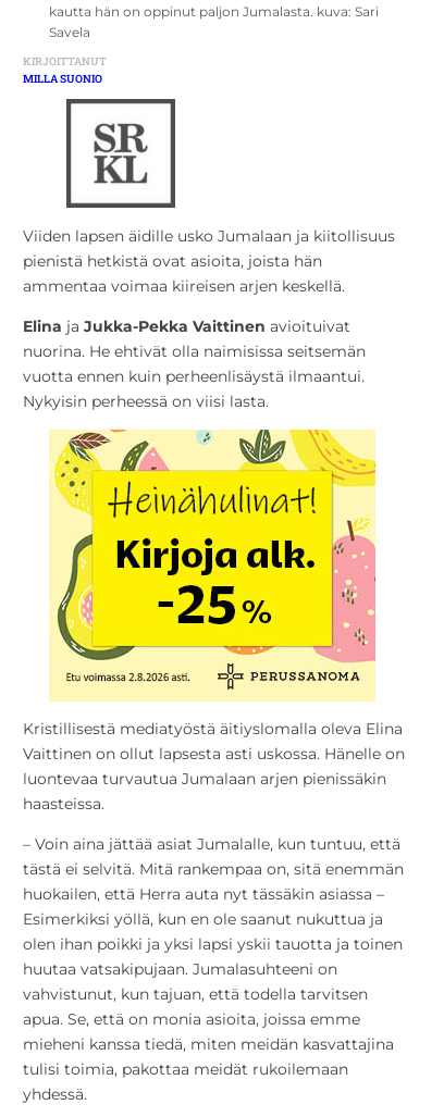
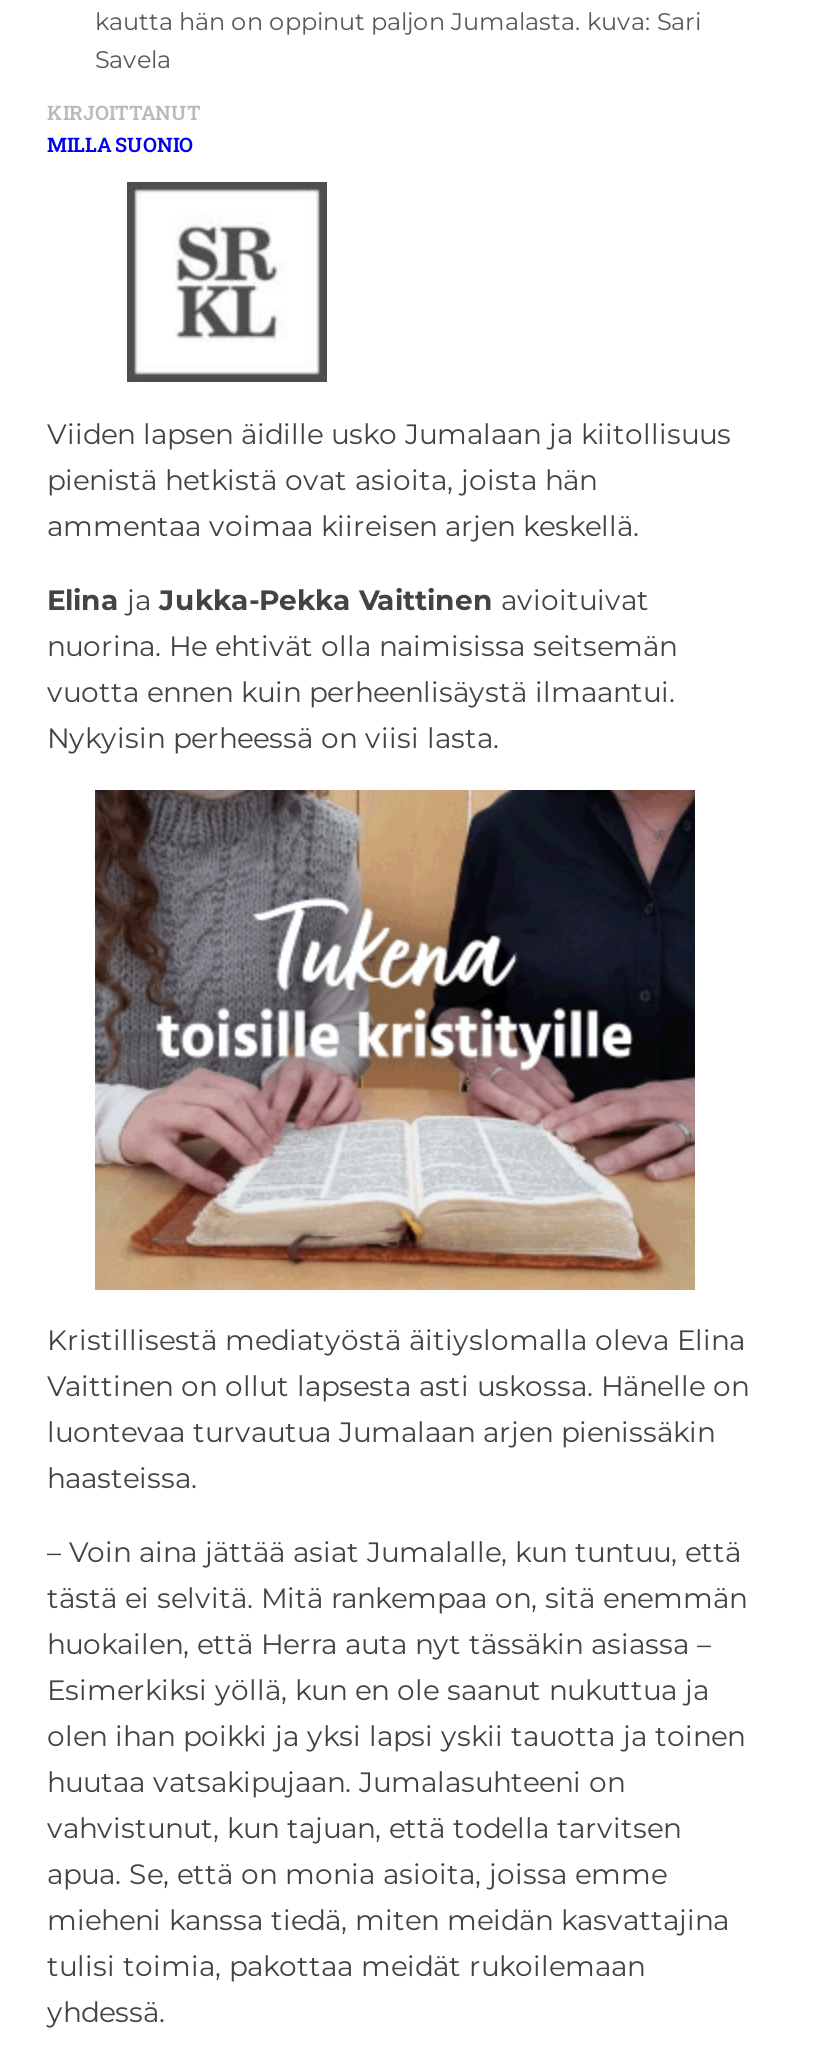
- [image]
+ [image]
